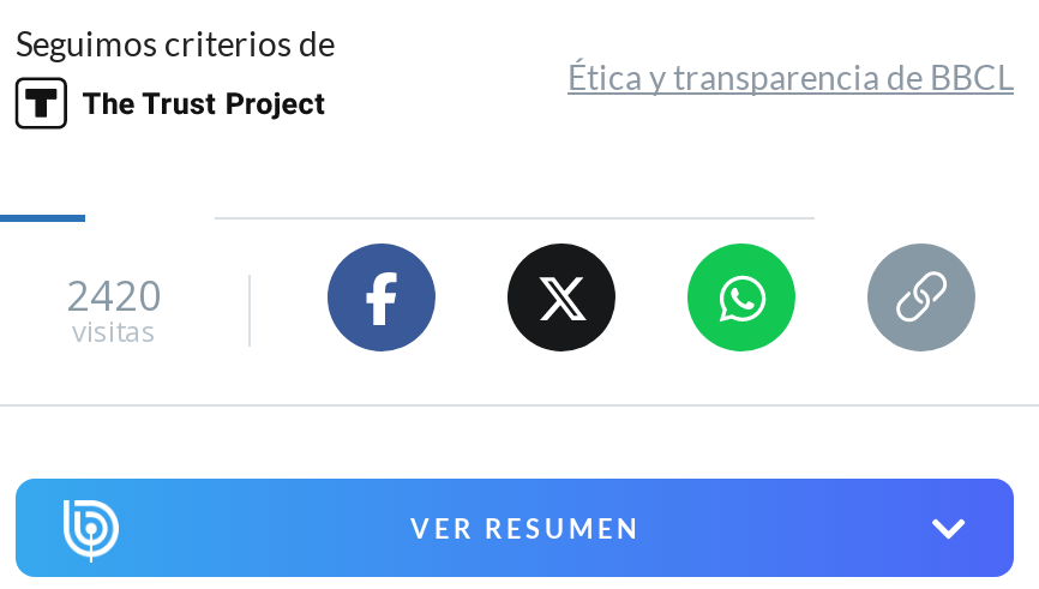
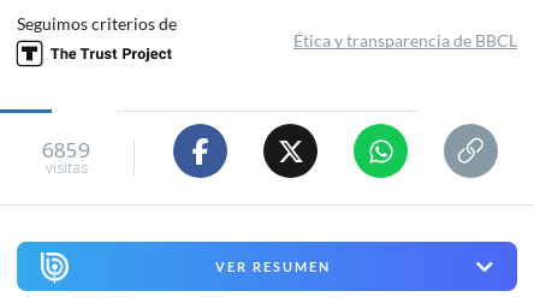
- 2420
+ 6859
